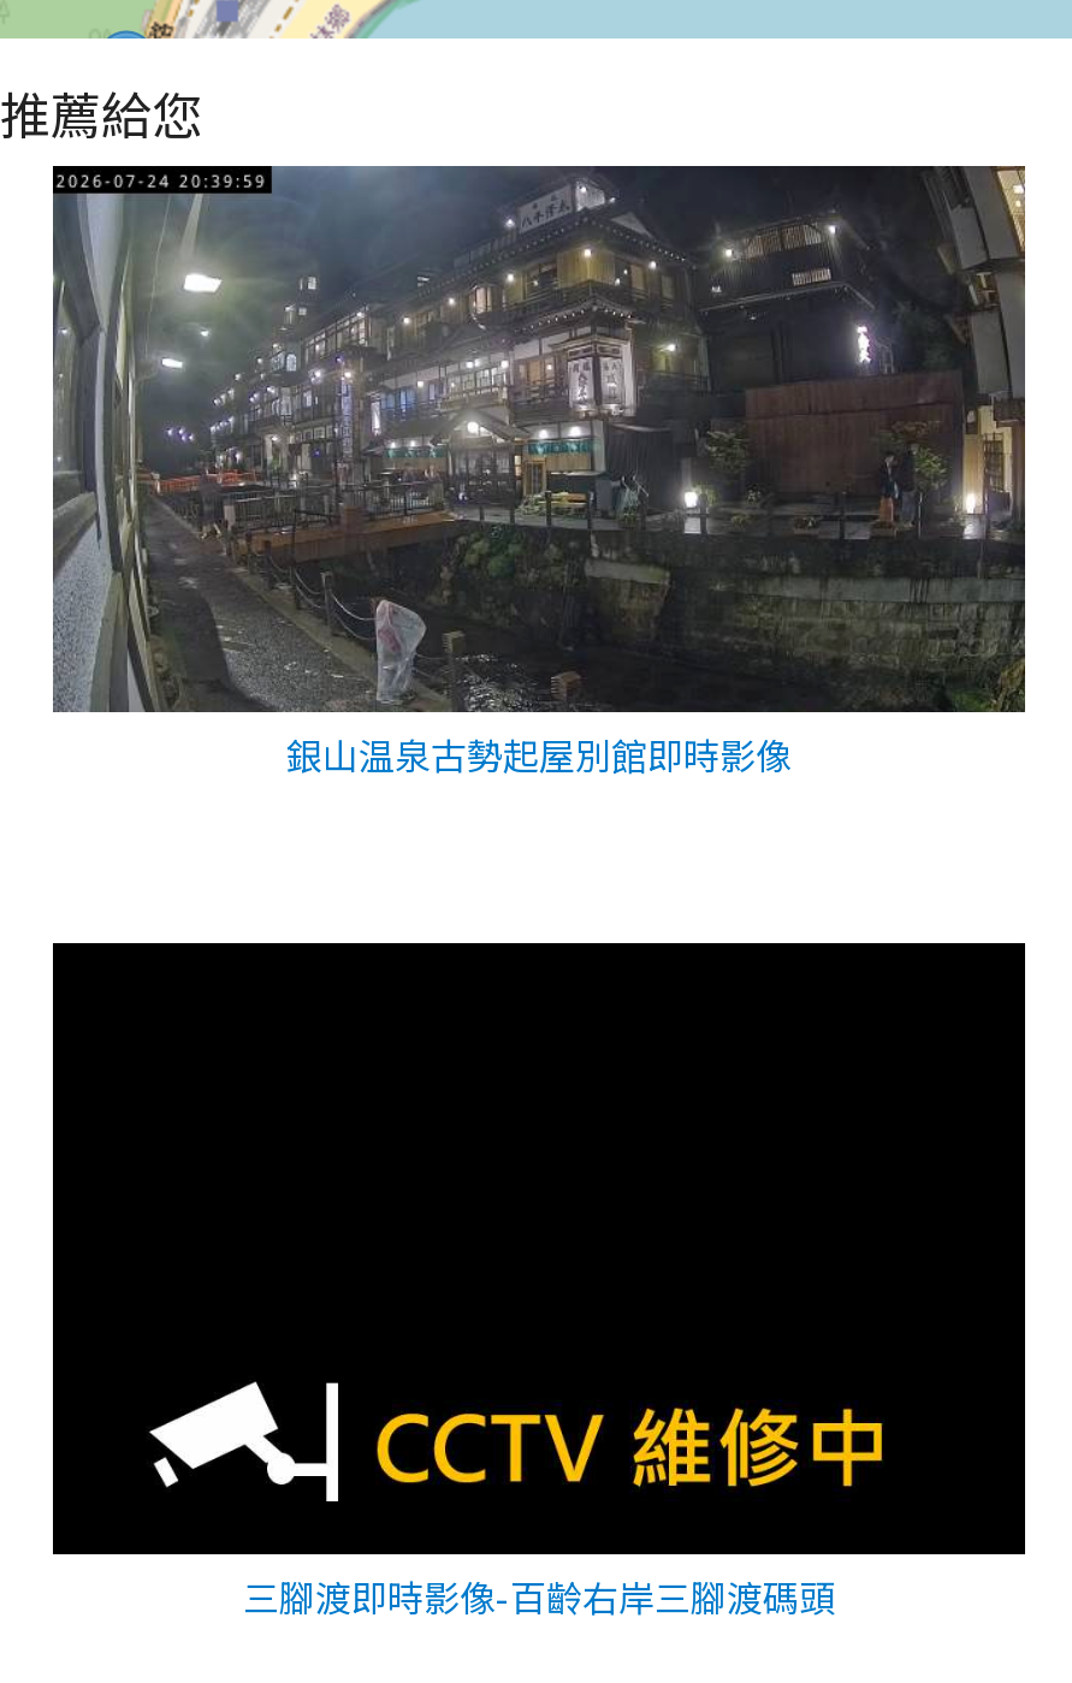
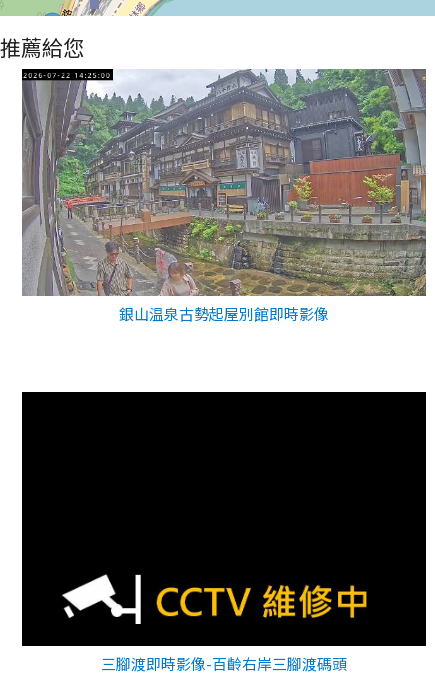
- [image]
+ [image]
